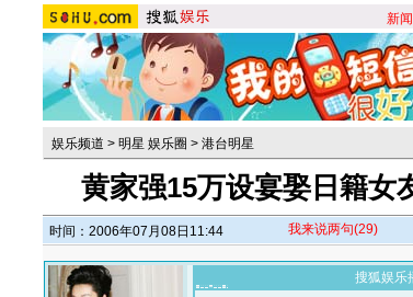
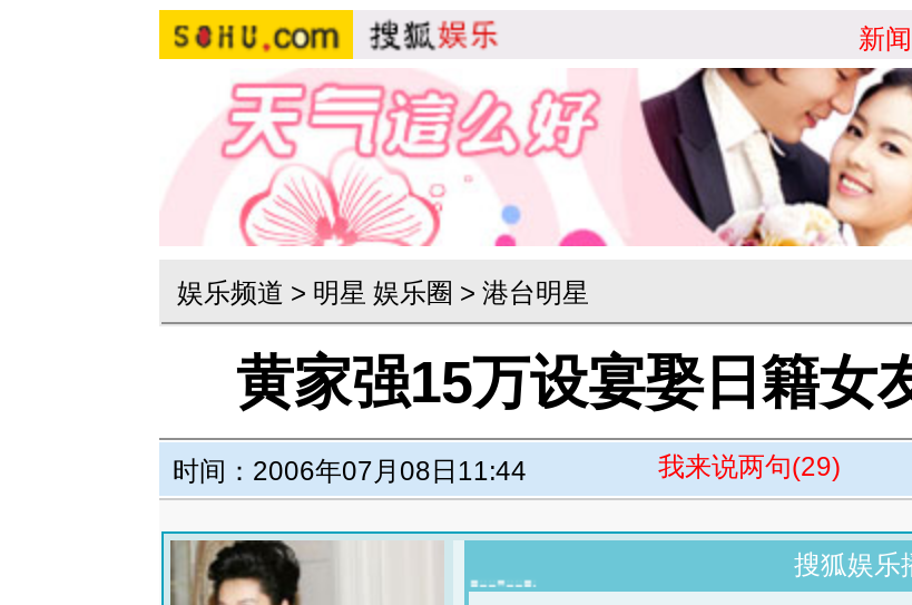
- [image]
+ [image]
